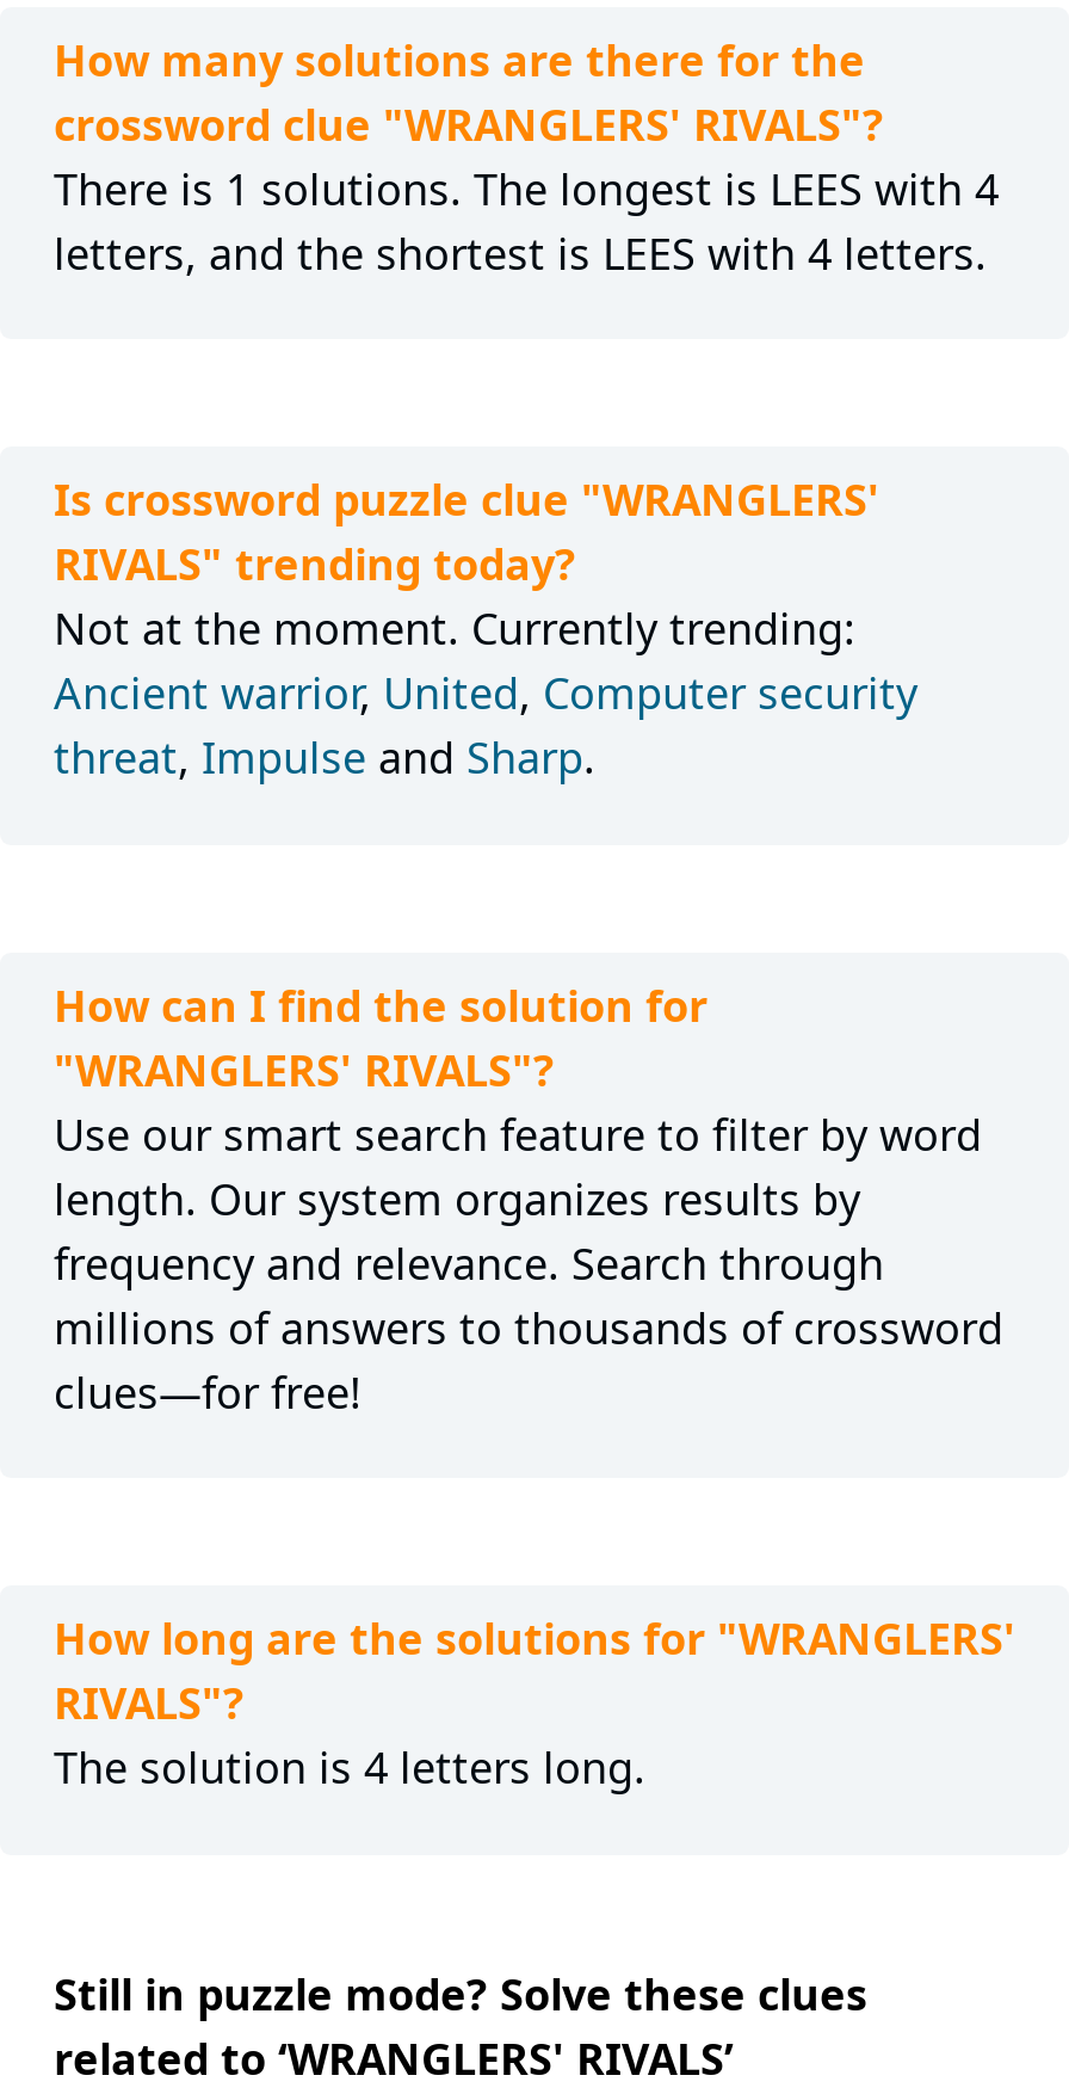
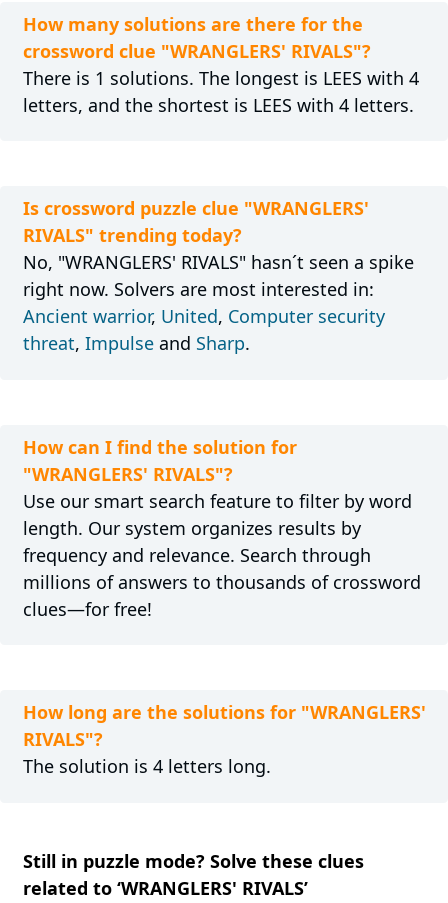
- Not at the moment. Currently trending:
+ No, "WRANGLERS' RIVALS" hasn´t seen a spike
+ right now. Solvers are most interested in:
